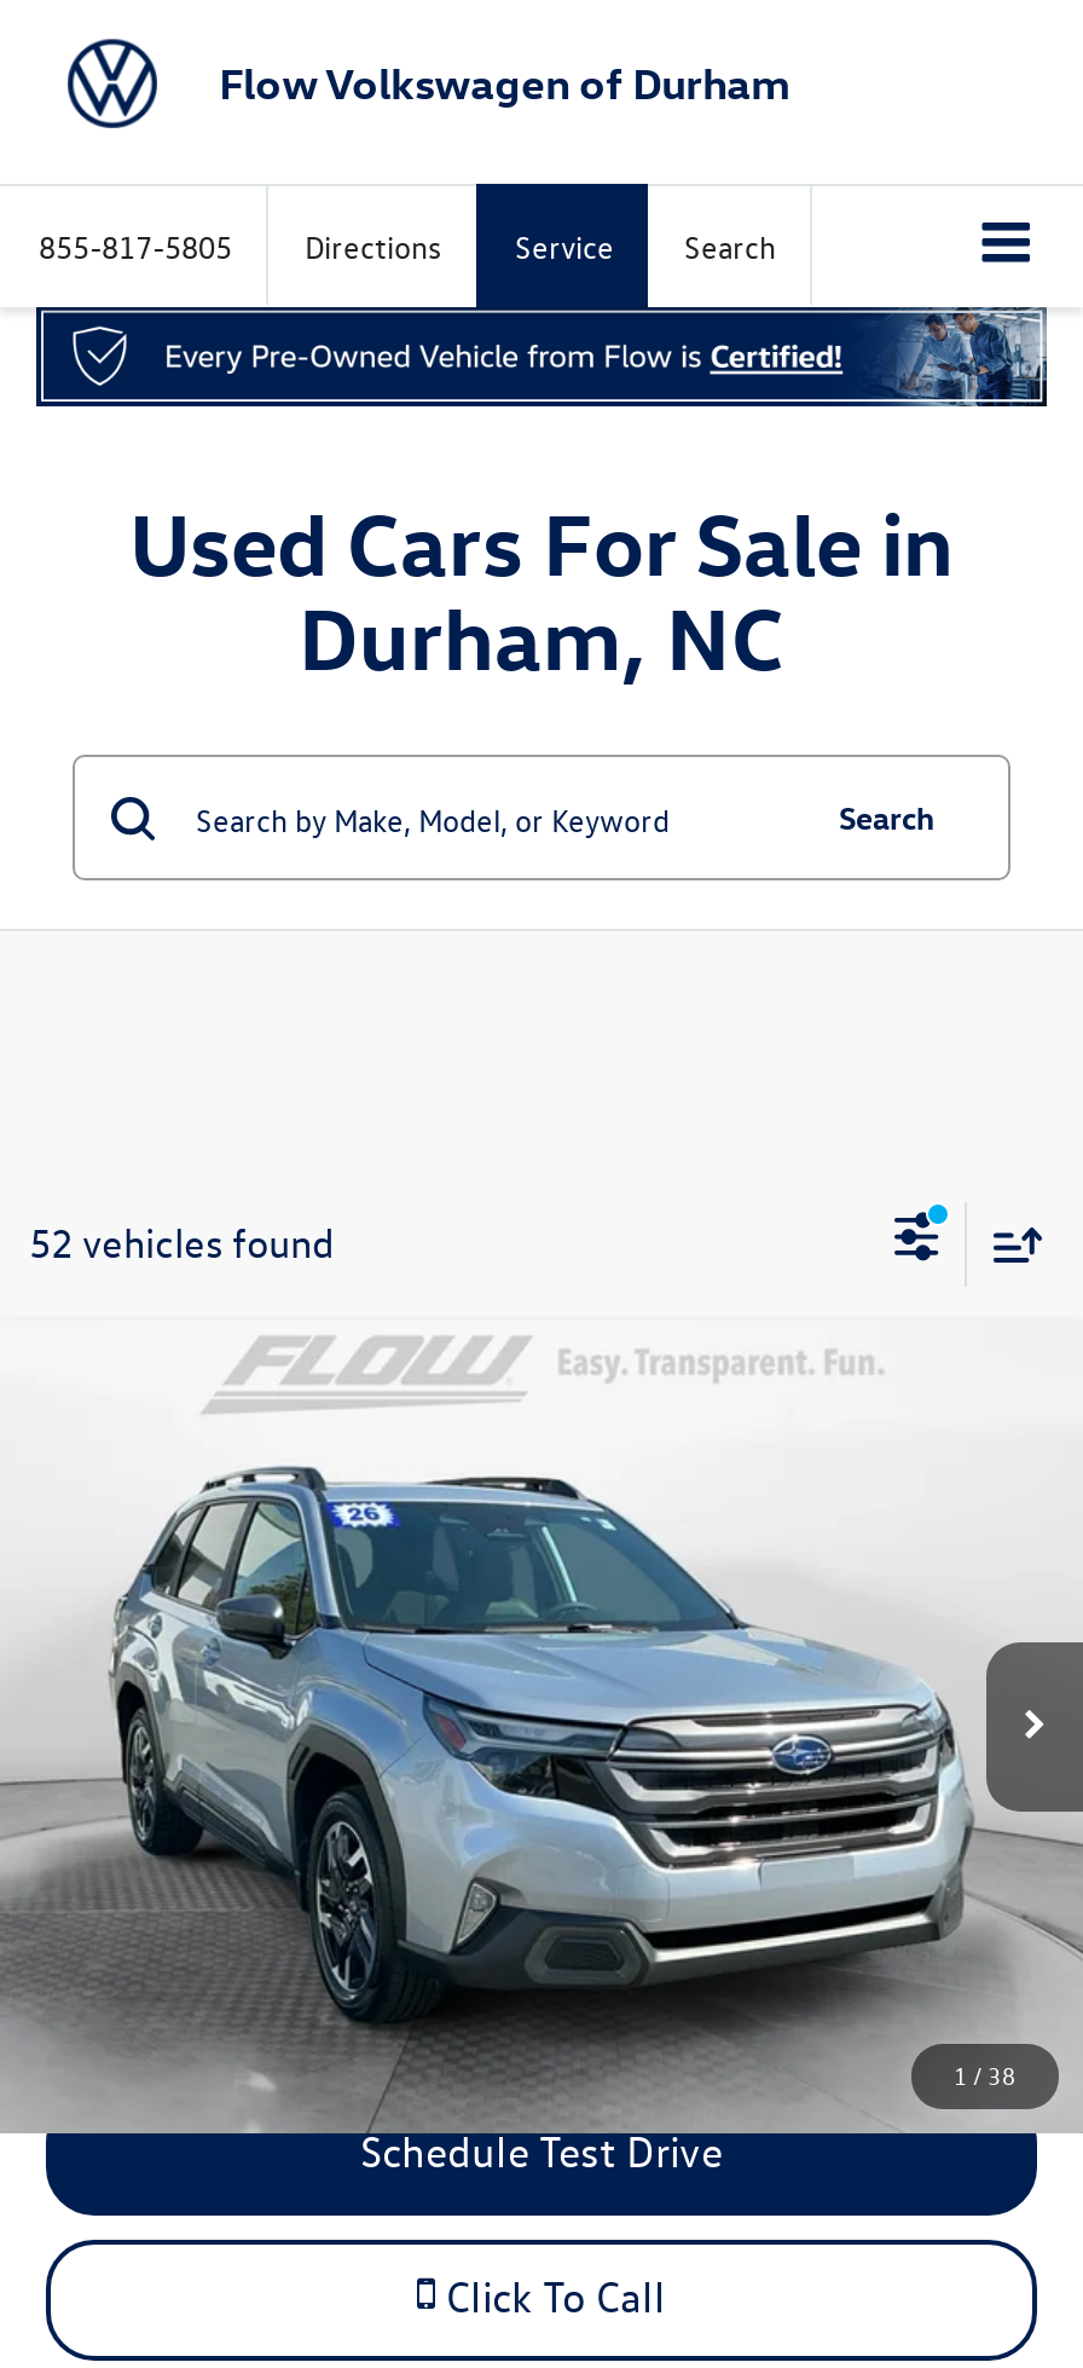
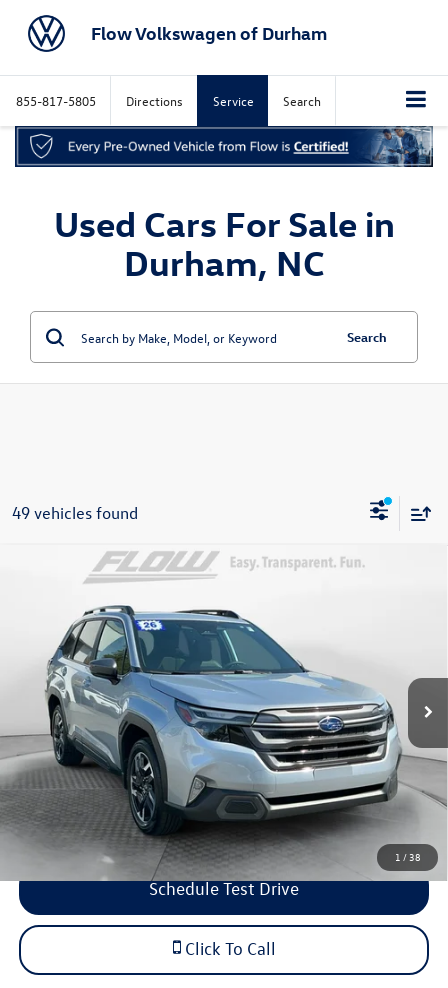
- 52 vehicles found
+ 49 vehicles found
